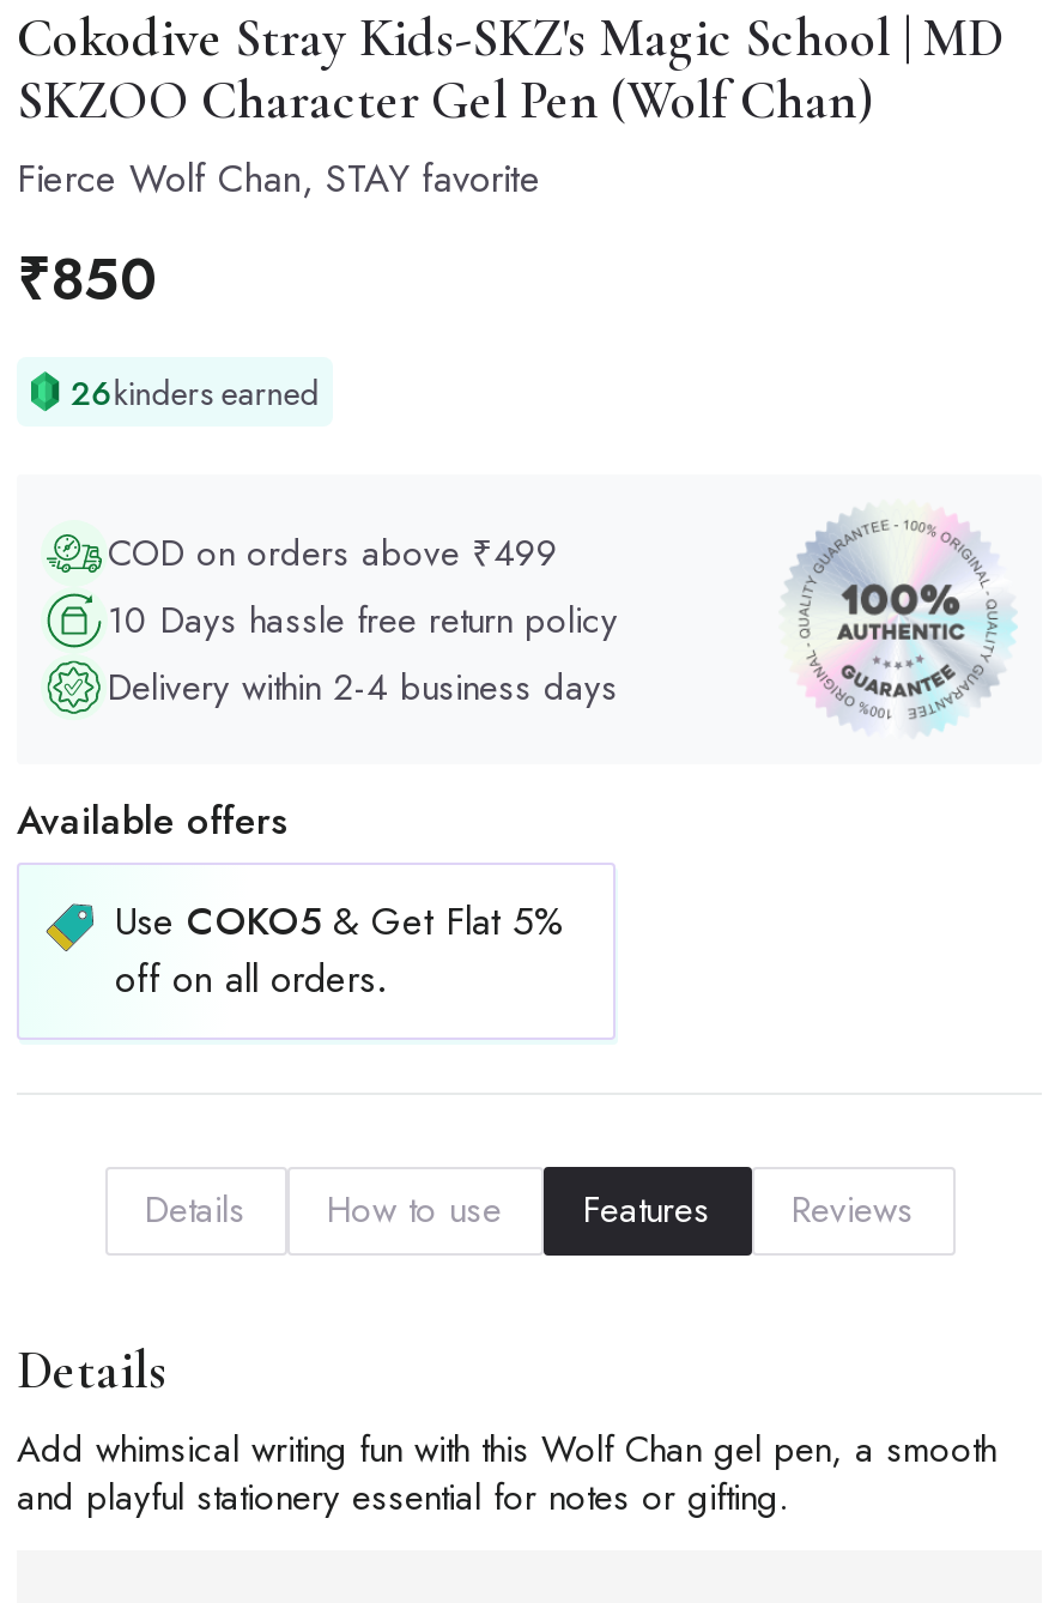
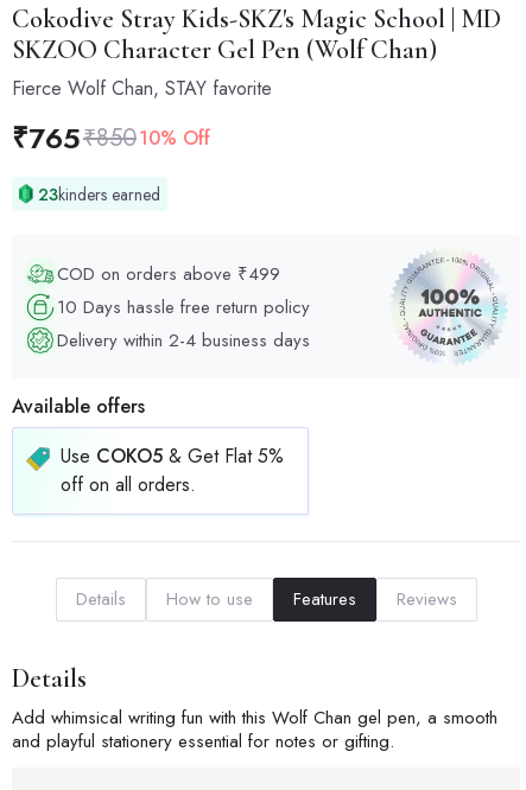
- ₹850
+ ₹765 ₹850 10% Off

- 26kinders earned
+ 23kinders earned
